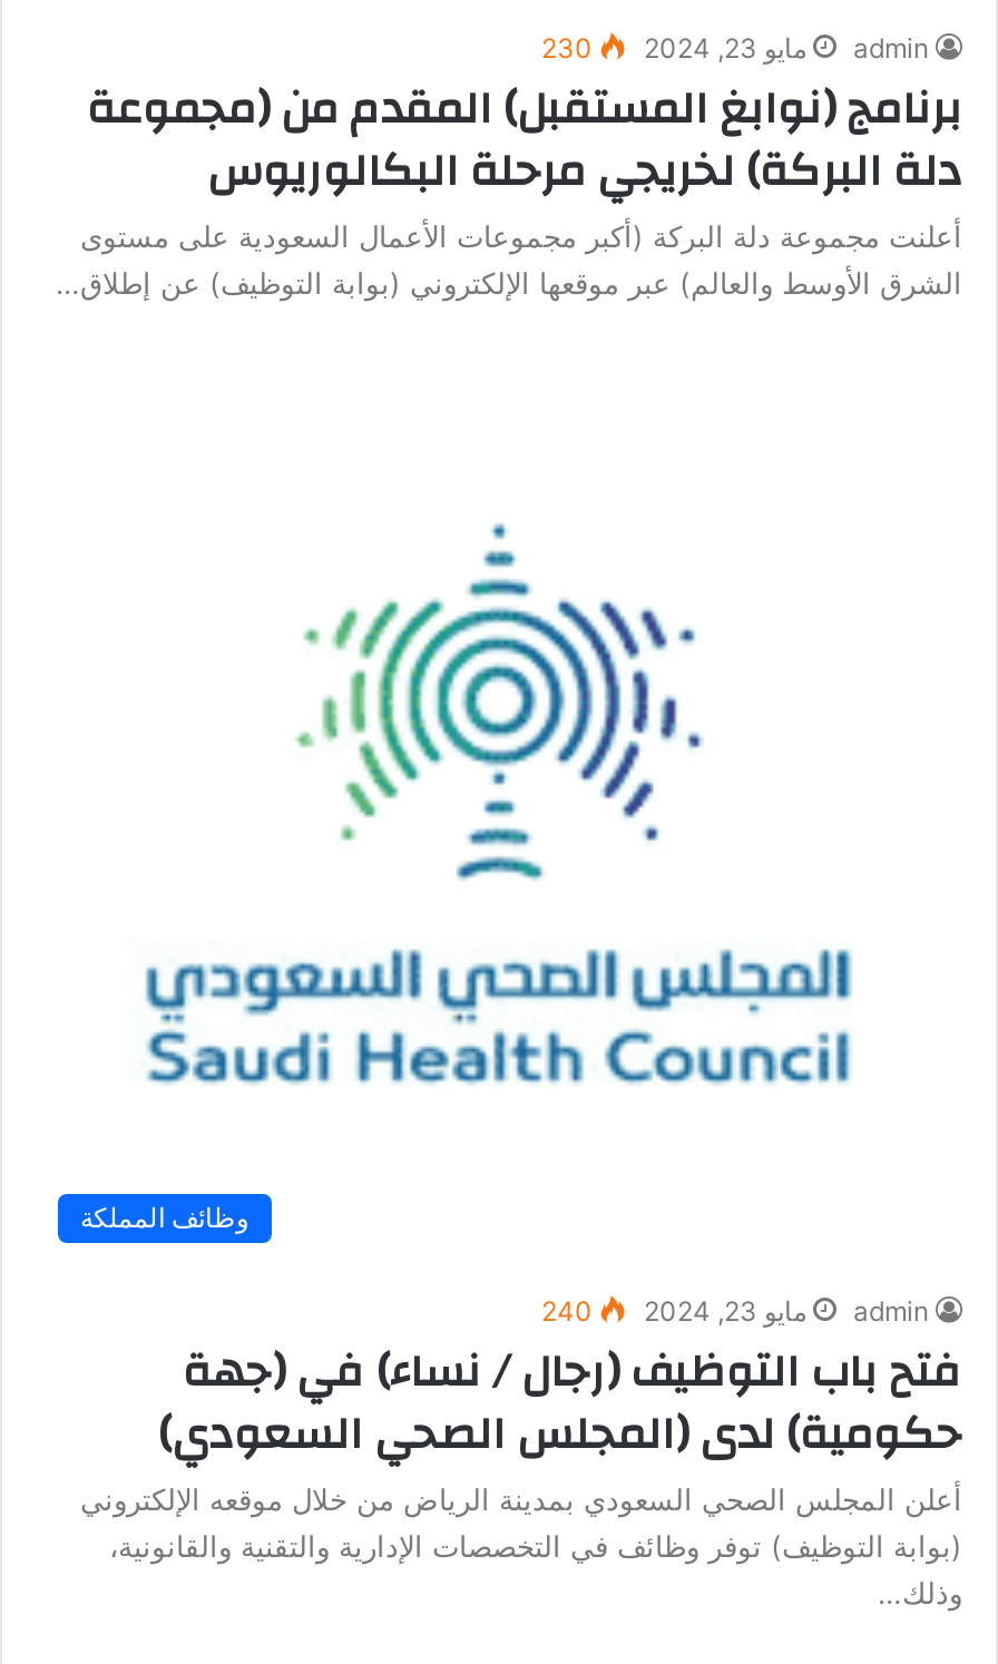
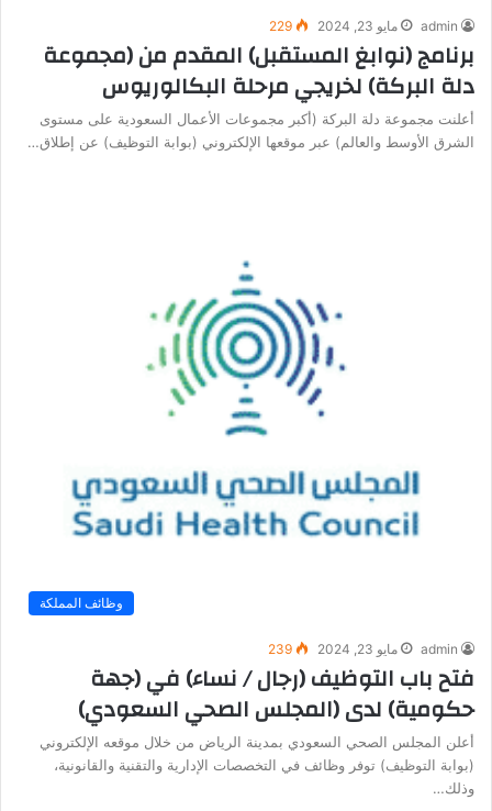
- 230
+ 229

- 240
+ 239
